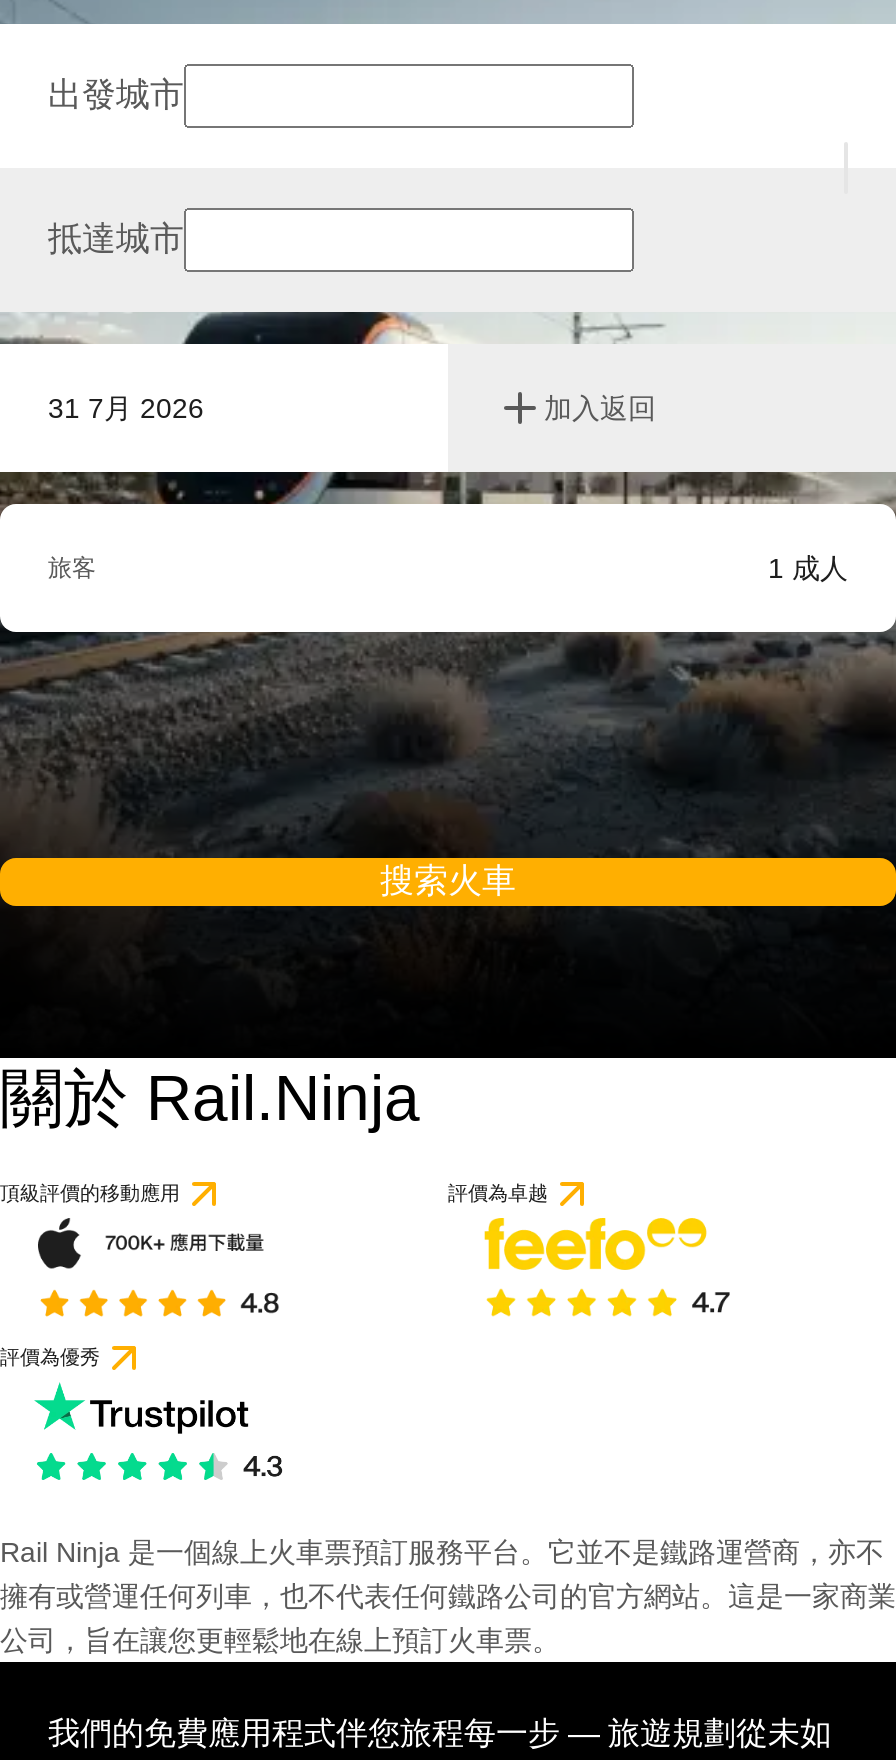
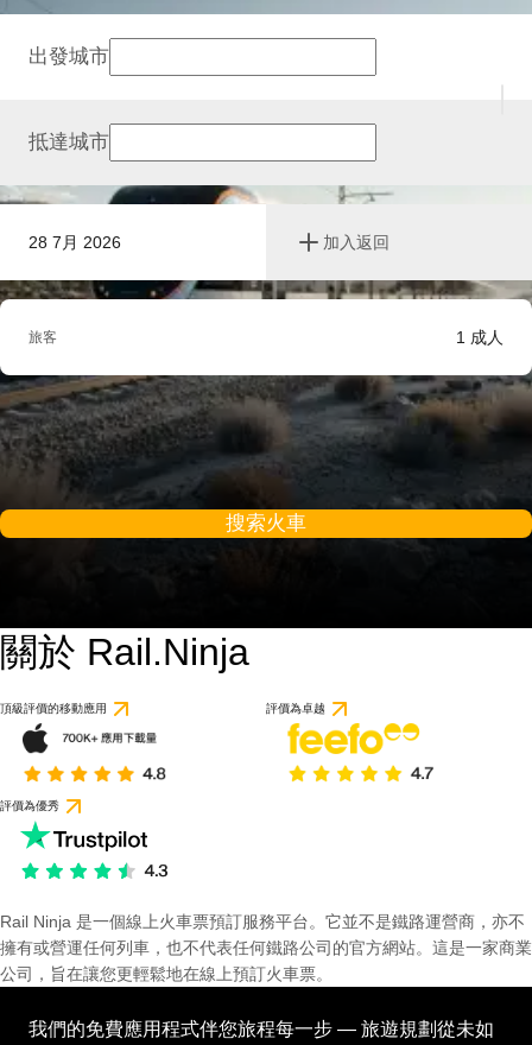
- 31 7月 2026
+ 28 7月 2026
